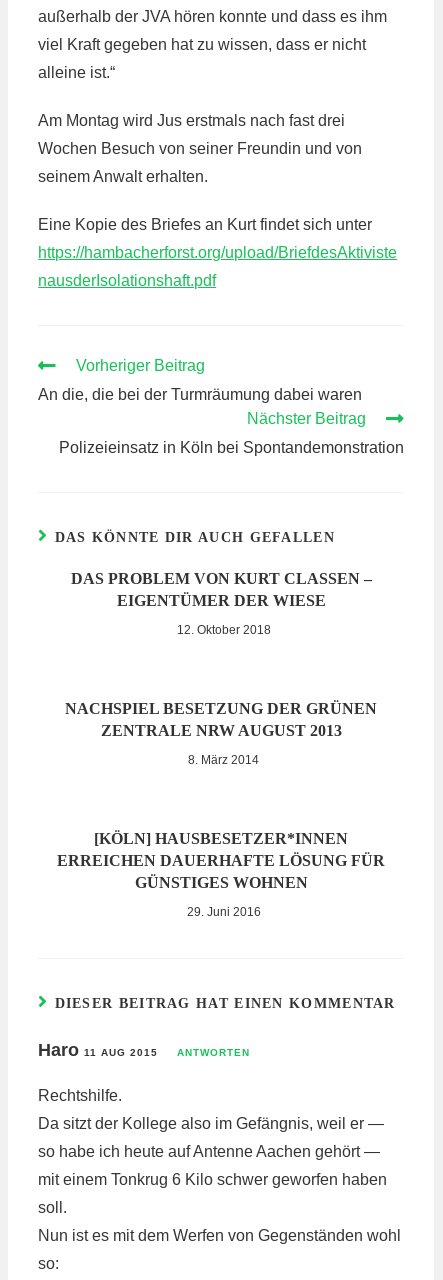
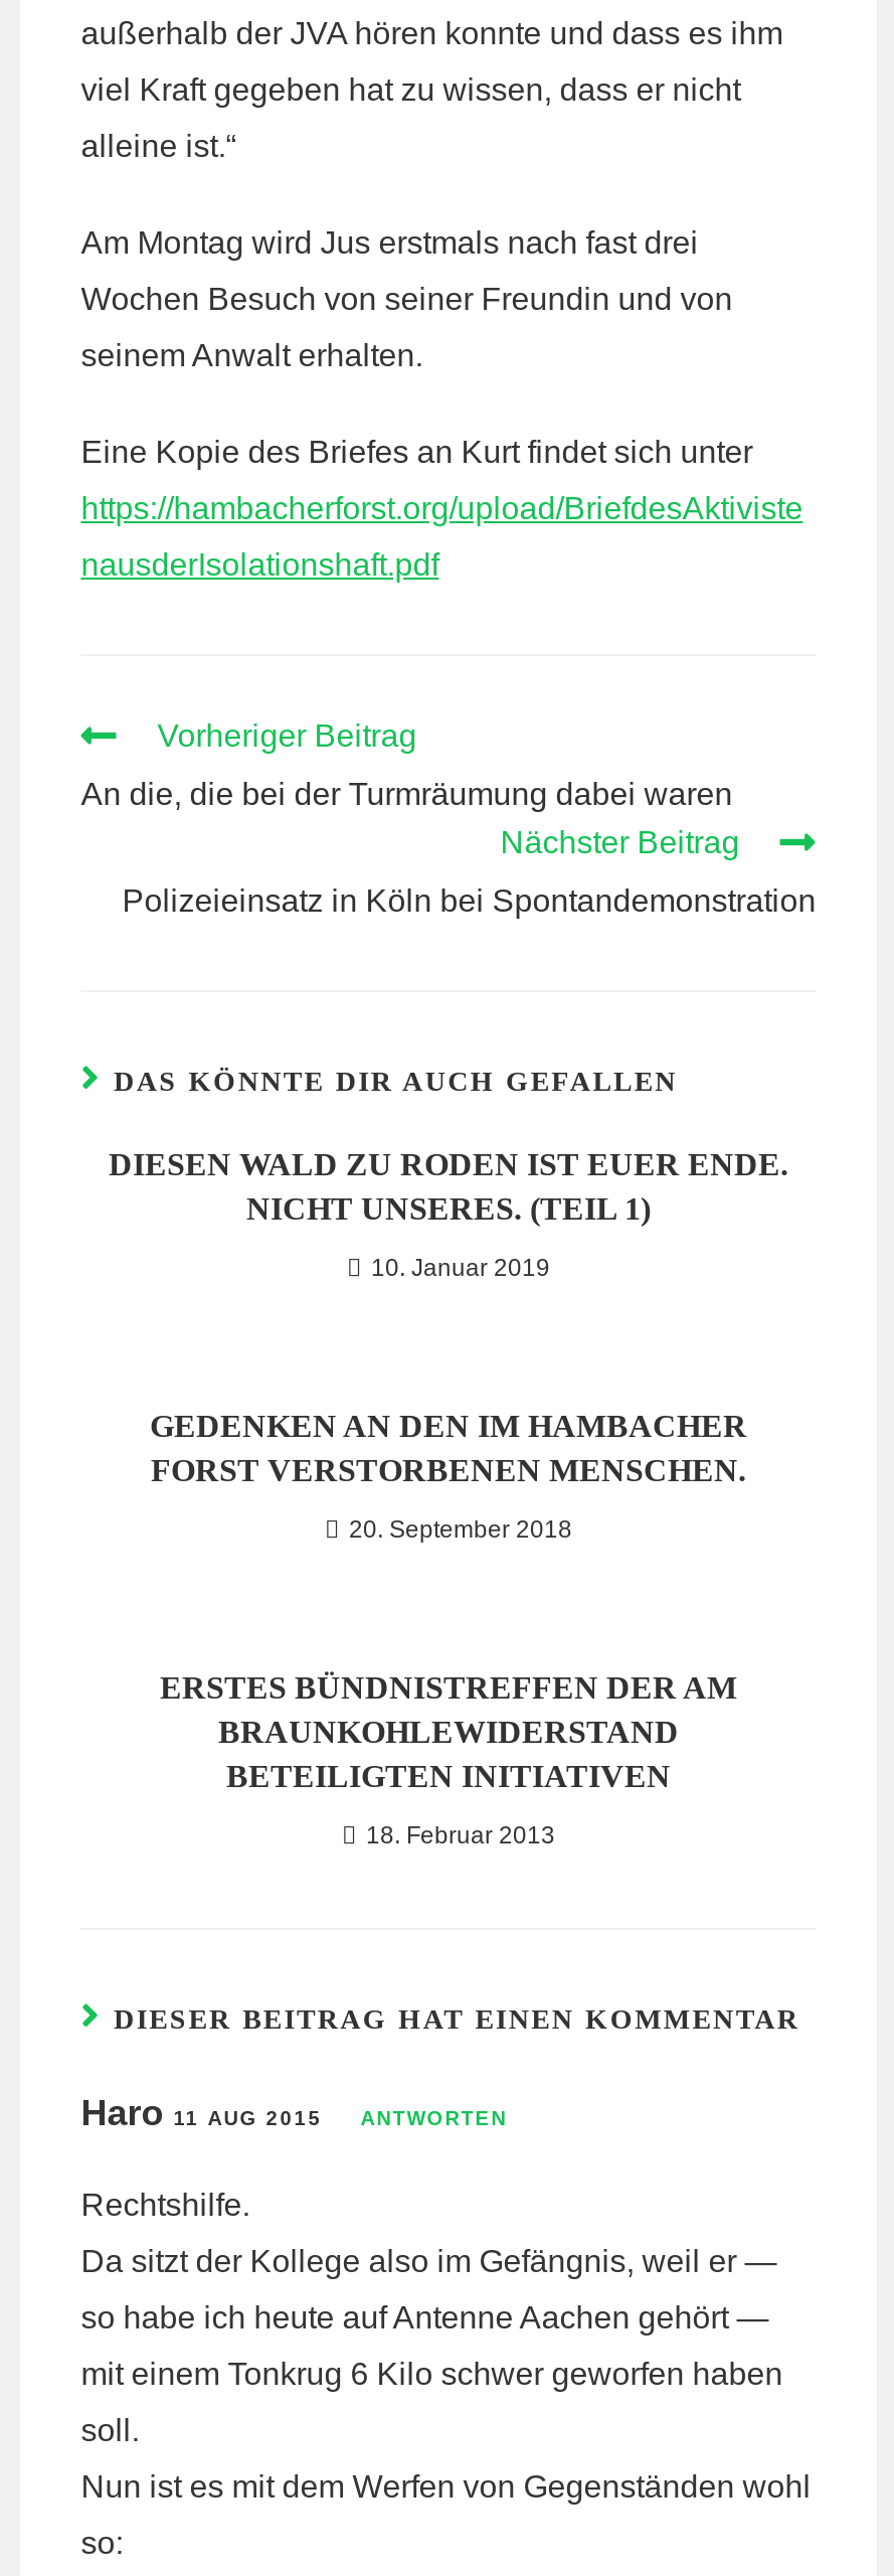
- DAS PROBLEM VON KURT CLASSEN – E
- IGENTÜMER DER WIESE
+ DIESEN WALD ZU RODEN IST EUER ENDE.
+ NICHT UNSERES. (TEIL 1)

- 12. Oktober 2018
+ 10. Januar 2019

- NACHSPIEL BESETZUNG DER GRÜNEN
- ZENTRALE NRW AUGUST 2013
+ GEDENKEN AN DEN IM HAMBACHER
+ FORST VERSTORBENEN MENSCHEN.

- 8. März 2014
+ 20. September 2018

- [KÖLN] HAUSBESETZER*INNEN
- ERREICHEN DAUERHAFTE LÖSUNG FÜR
- GÜNSTIGES WOHNEN
+ ERSTES BÜNDNISTREFFEN DER AM
+ BRAUNKOHLEWIDERSTAND
+ BETEILIGTEN INITIATIVEN

- 29. Juni 2016
+ 18. Februar 2013
